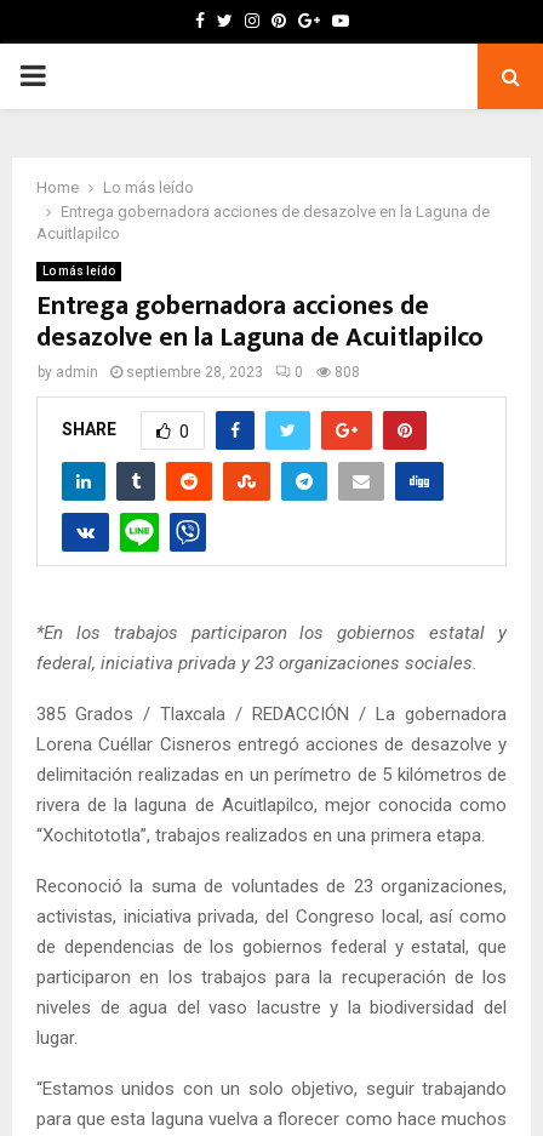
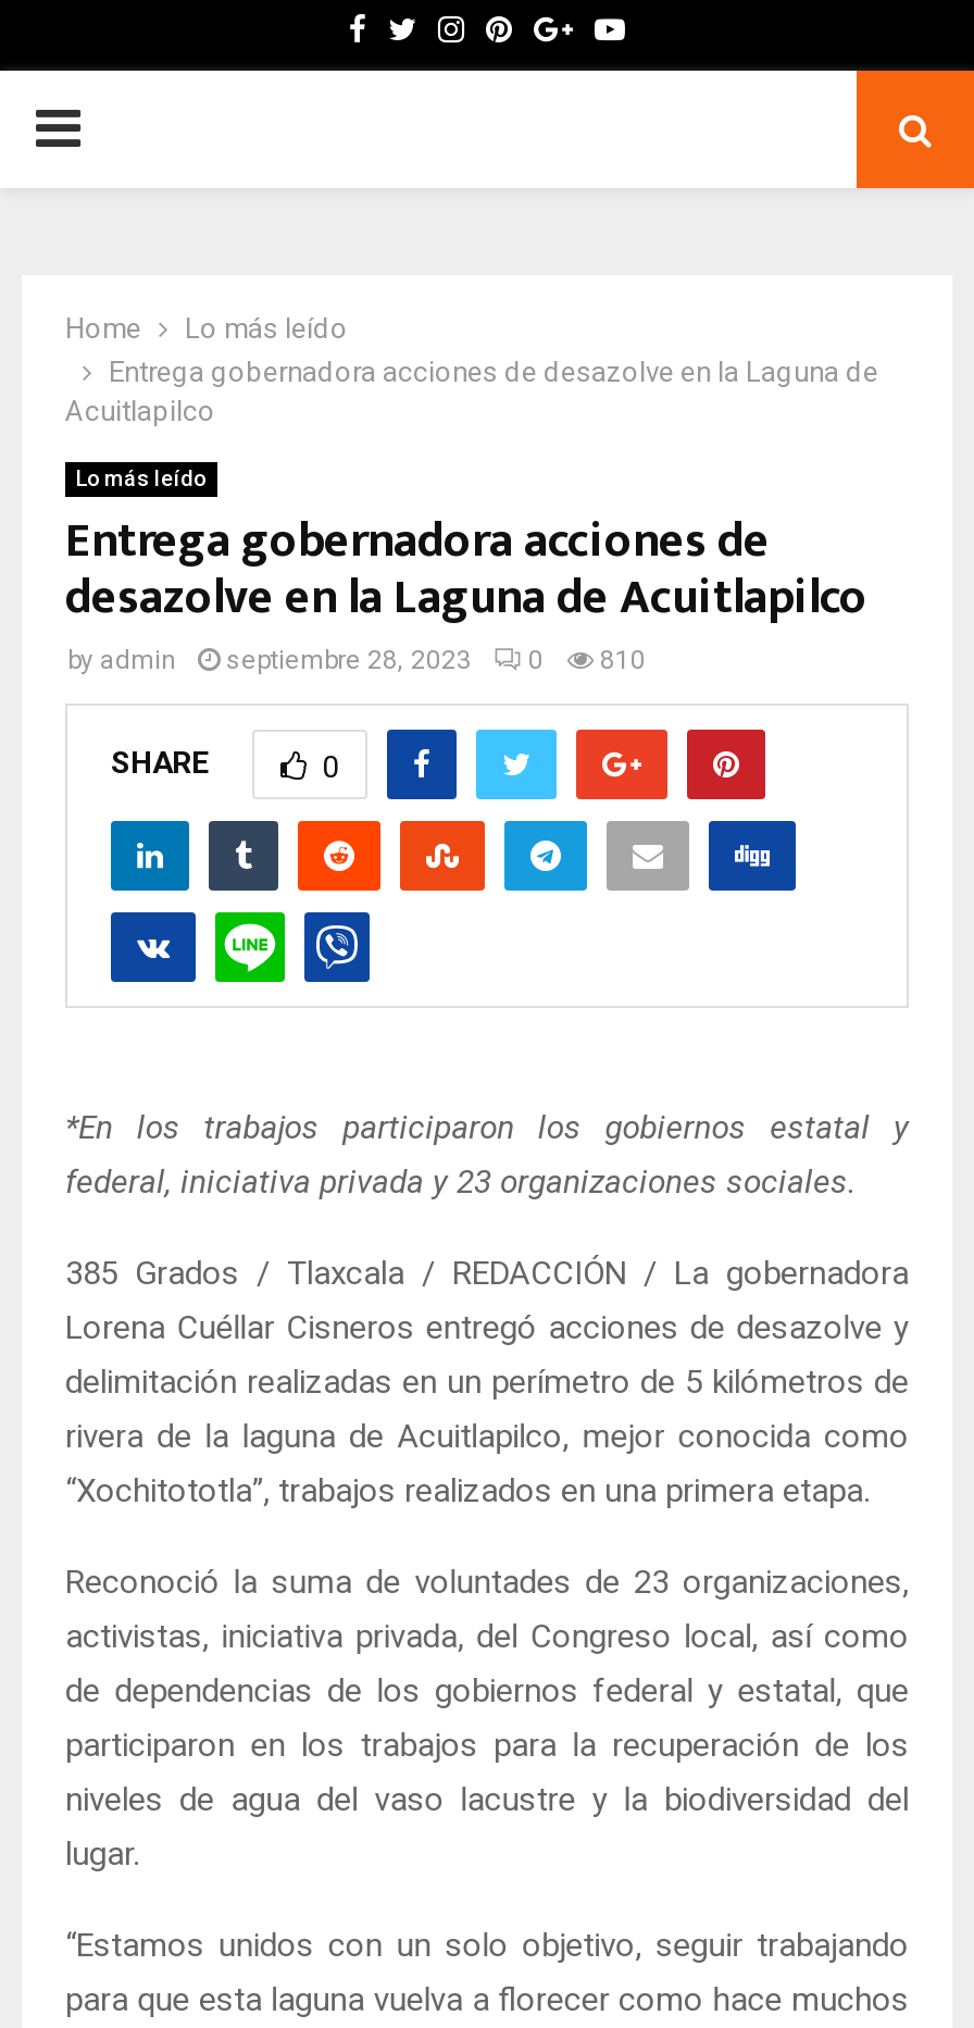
- by admin septiembre 28, 2023 0 808
+ by admin septiembre 28, 2023 0 810
